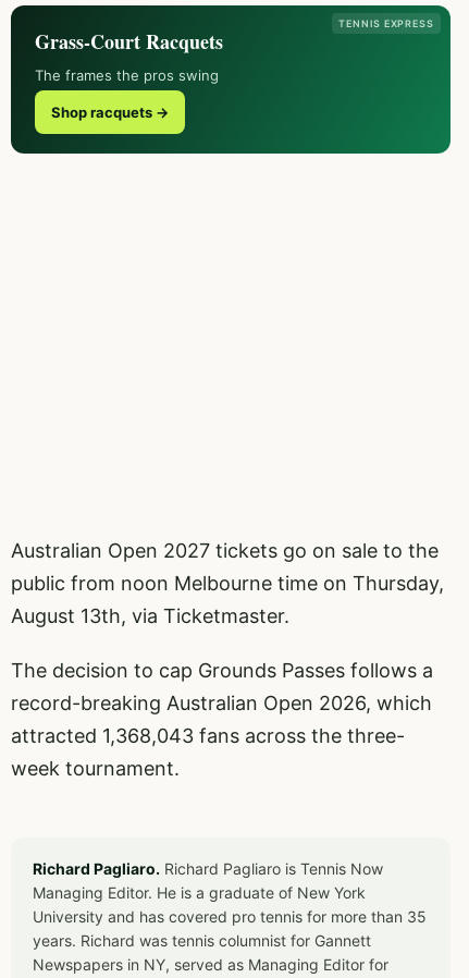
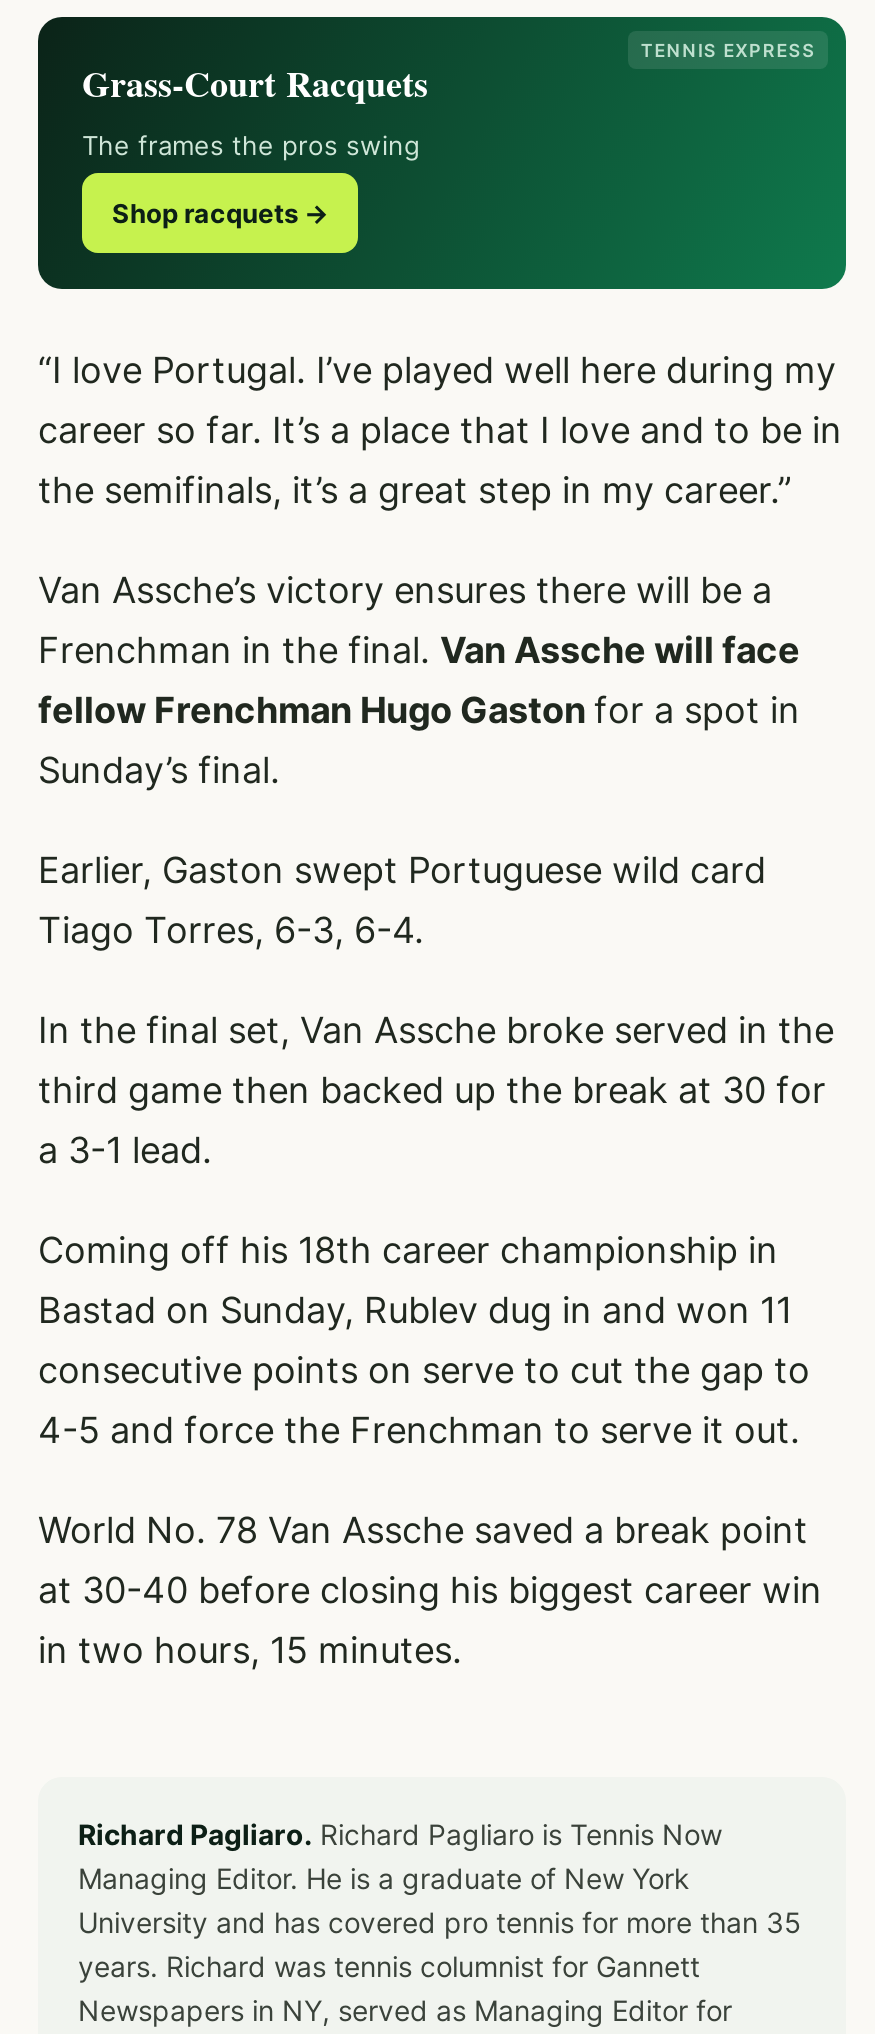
- Australian Open 2027 tickets go on sale to the
- public from noon Melbourne time on Thursday,
- August 13th, via Ticketmaster.
- The decision to cap Grounds Passes follows a
- record-breaking Australian Open 2026, which
- attracted 1,368,043 fans across the three-
- week tournament.
+ “I love Portugal. I’ve played well here during my
+ career so far. It’s a place that I love and to be in
+ the semifinals, it’s a great step in my career.”
+ Van Assche’s victory ensures there will be a
+ Frenchman in the final. Van Assche will face
+ fellow Frenchman Hugo Gaston for a spot in
+ Sunday’s final.
+ Earlier, Gaston swept Portuguese wild card
+ Tiago Torres, 6-3, 6-4.
+ In the final set, Van Assche broke served in the
+ third game then backed up the break at 30 for
+ a 3-1 lead.
+ Coming off his 18th career championship in
+ Bastad on Sunday, Rublev dug in and won 11
+ consecutive points on serve to cut the gap to
+ 4-5 and force the Frenchman to serve it out.
+ World No. 78 Van Assche saved a break point
+ at 30-40 before closing his biggest career win
+ in two hours, 15 minutes.
